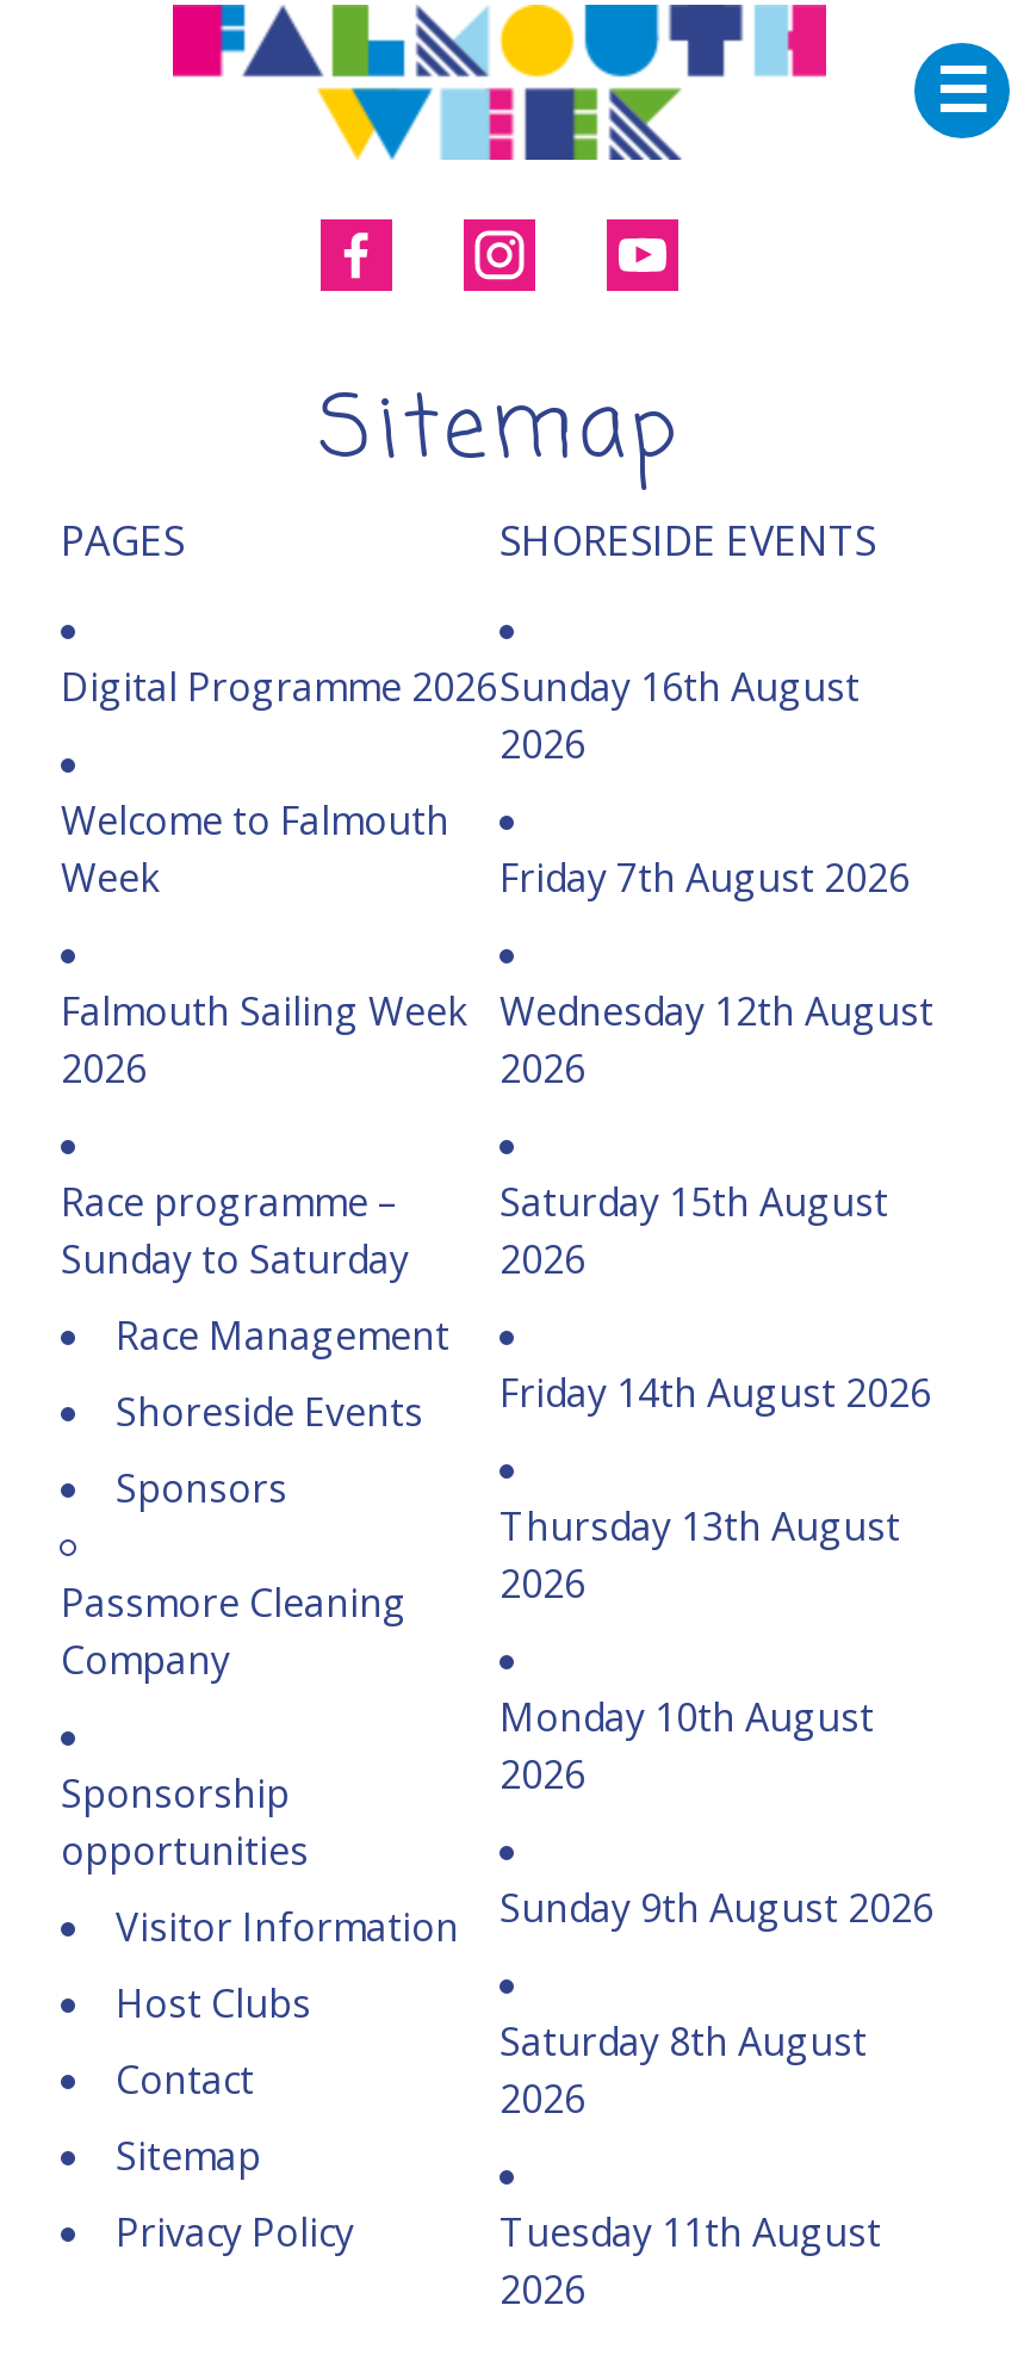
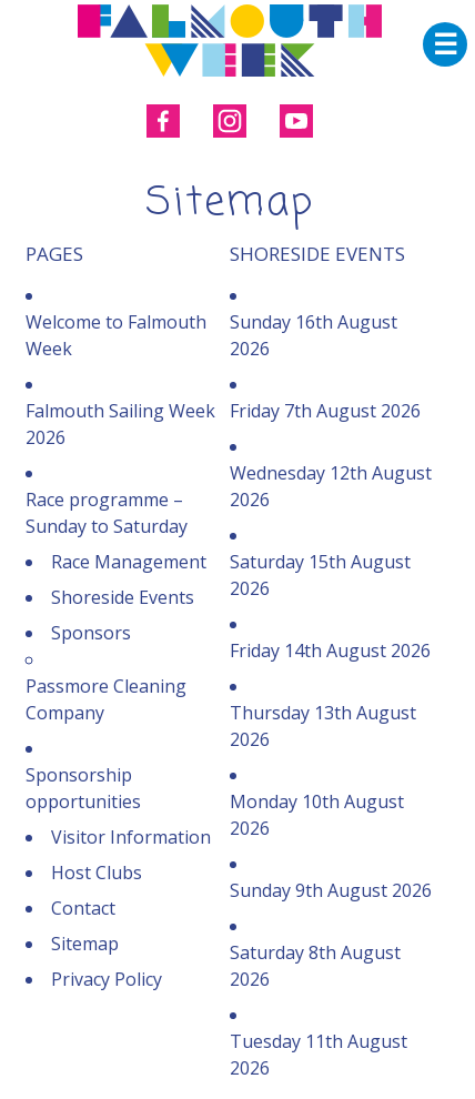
- Digital Programme 2026

moved up: Welcome to Falmouth | Week | Falmouth Sailing Week | ... | Sitemap | Privacy Policy
